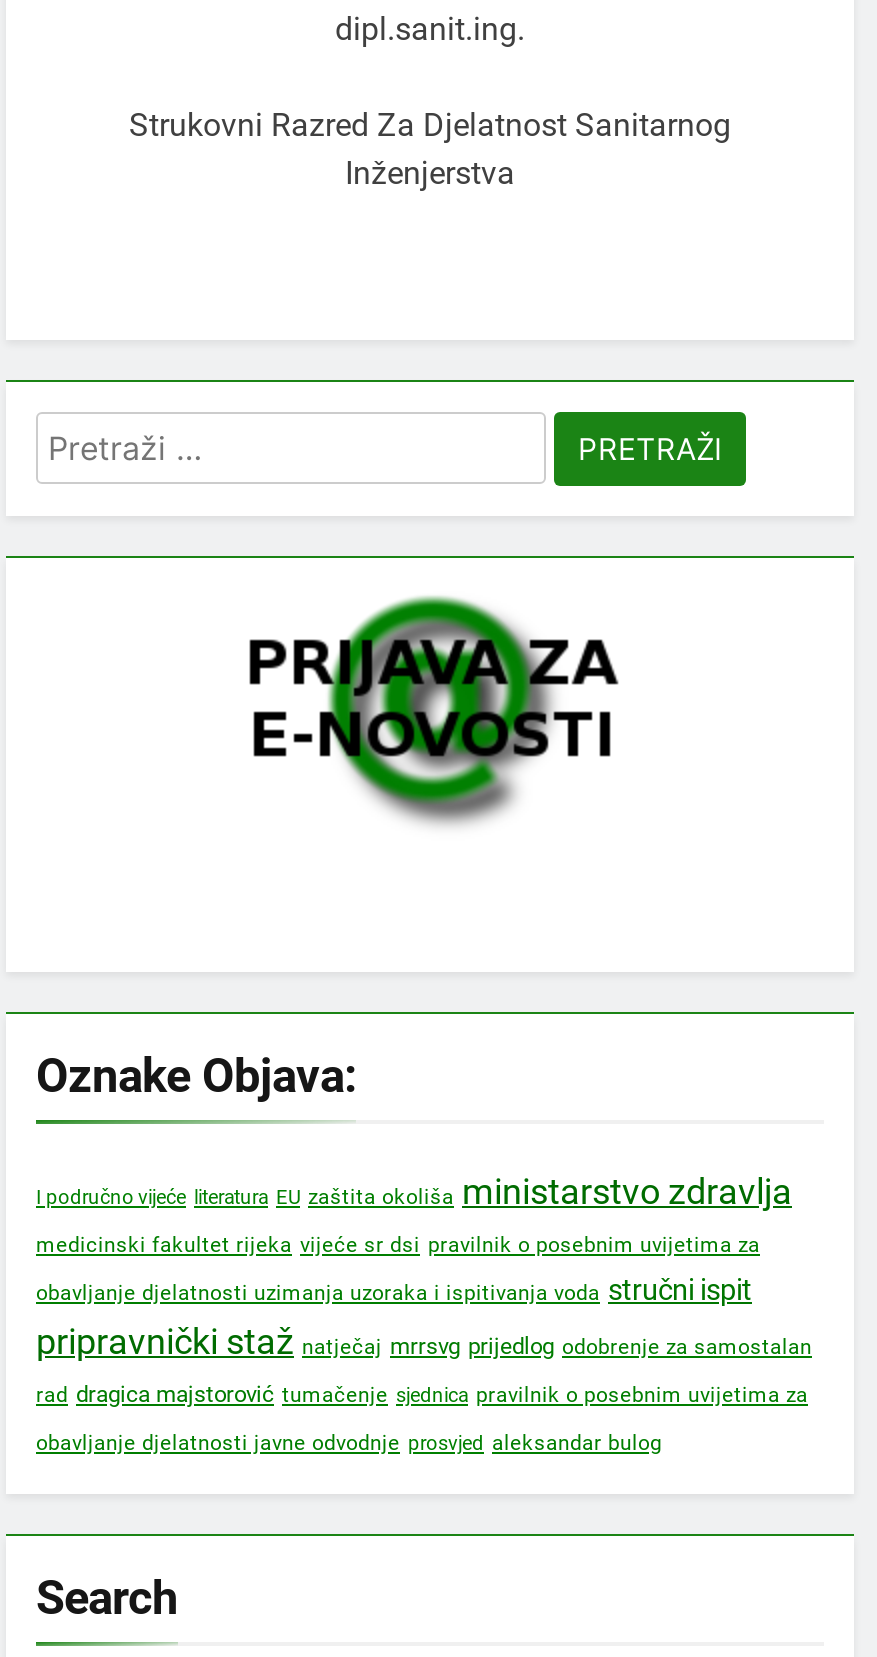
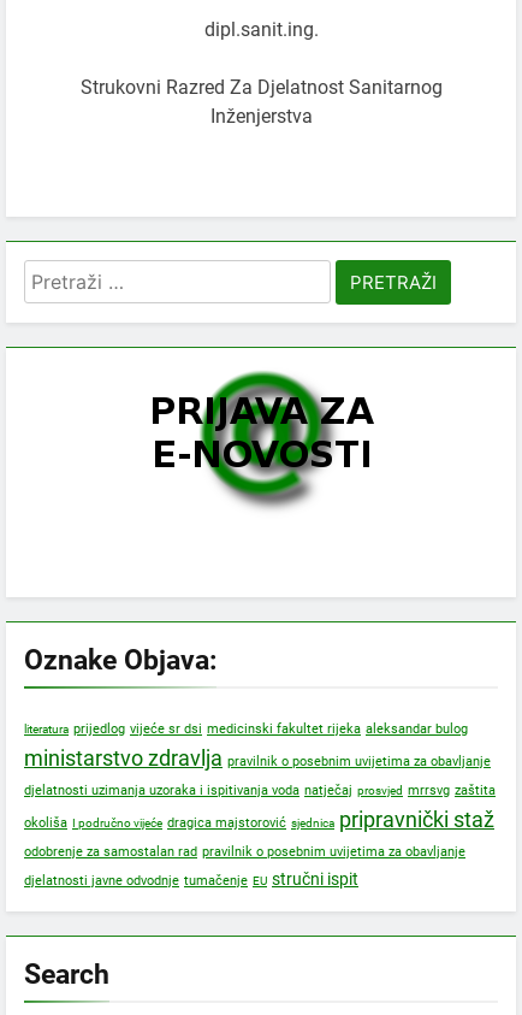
- I područno vijeće literatura EU zaštita okoliša ministarstvo zdravlja
- medicinski fakultet rijeka vijeće sr dsi pravilnik o posebnim uvijetima za
- obavljanje djelatnosti uzimanja uzoraka i ispitivanja voda stručni ispit
- pripravnički staž natječaj mrrsvg prijedlog odobrenje za samostalan
- rad dragica majstorović tumačenje sjednica pravilnik o posebnim uvijetima za
- obavljanje djelatnosti javne odvodnje prosvjed aleksandar bulog
+ literatura prijedlog vijeće sr dsi medicinski fakultet rijeka aleksandar bulog
+ ministarstvo zdravlja pravilnik o posebnim uvijetima za obavljanje
+ djelatnosti uzimanja uzoraka i ispitivanja voda natječaj prosvjed mrrsvg zaštita
+ okoliša I područno vijeće dragica majstorović sjednica pripravnički staž
+ odobrenje za samostalan rad pravilnik o posebnim uvijetima za obavljanje
+ djelatnosti javne odvodnje tumačenje EU stručni ispit
